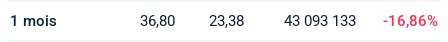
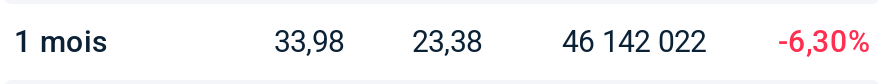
- 36,80 23,38
+ 33,98 23,38

- 43 093 133
+ 46 142 022

- -16,86%
+ -6,30%
